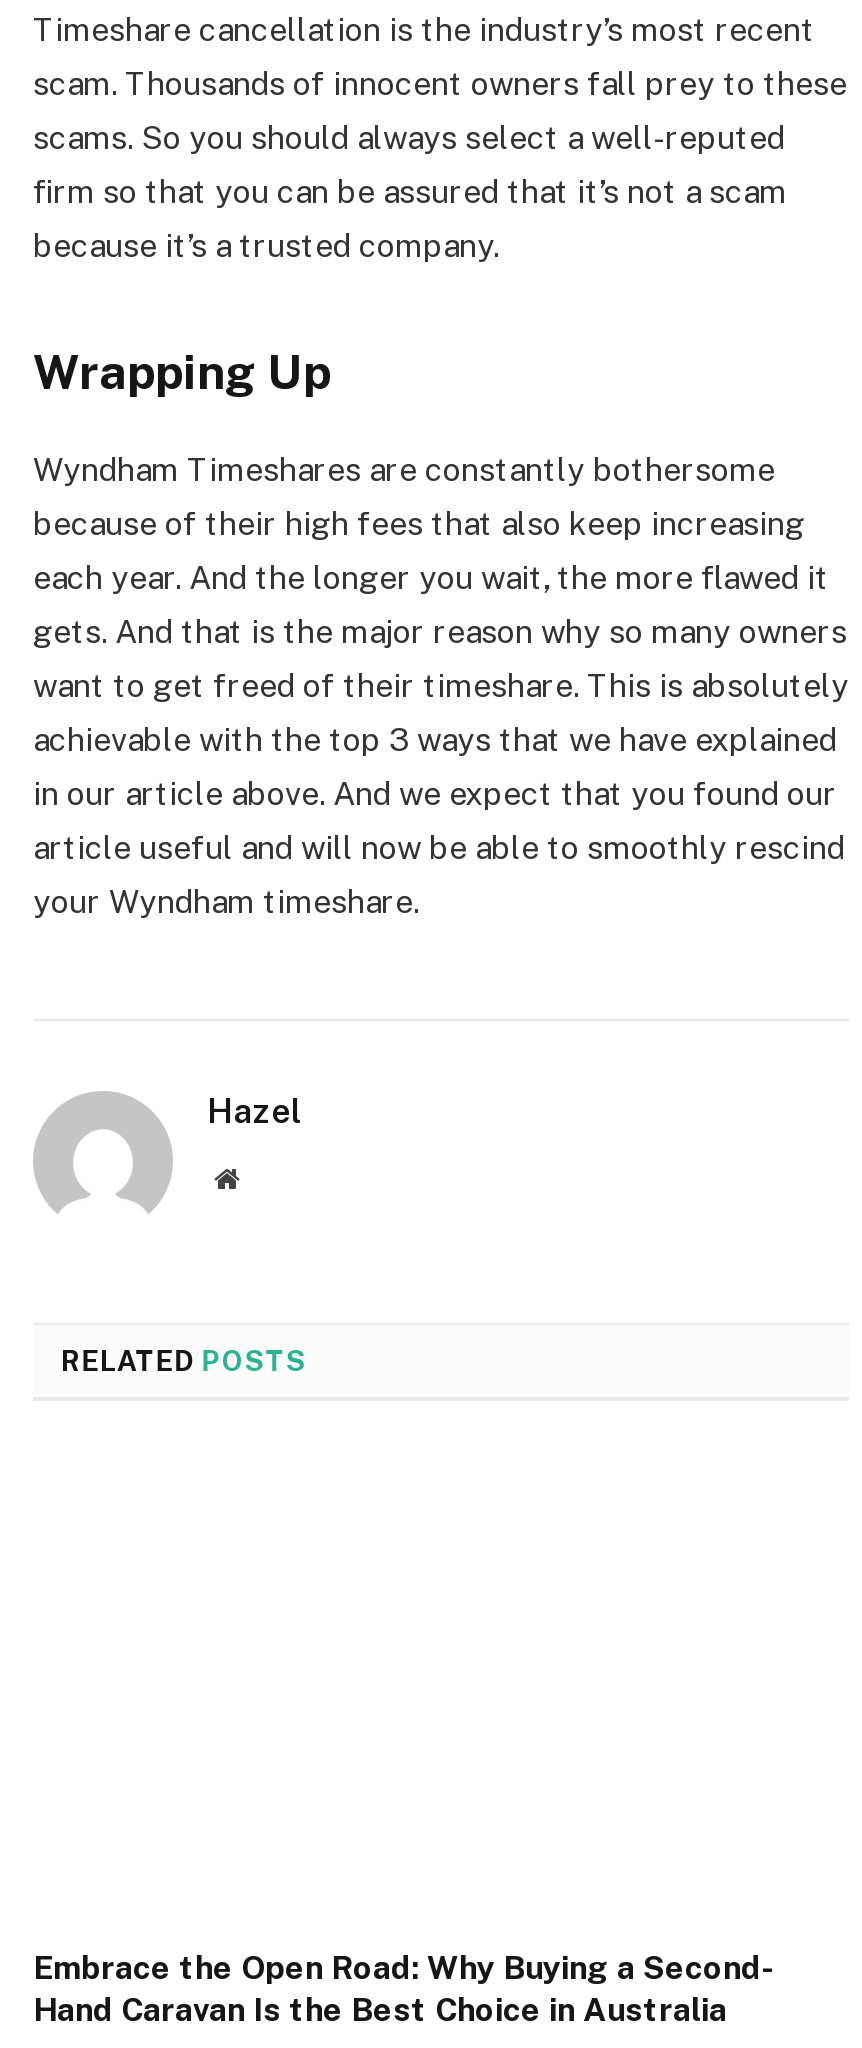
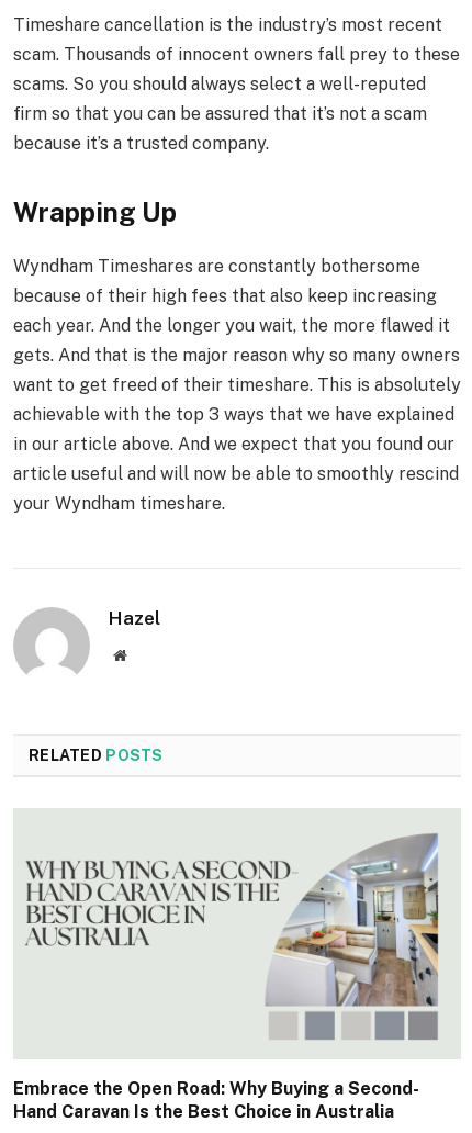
+ [image]
